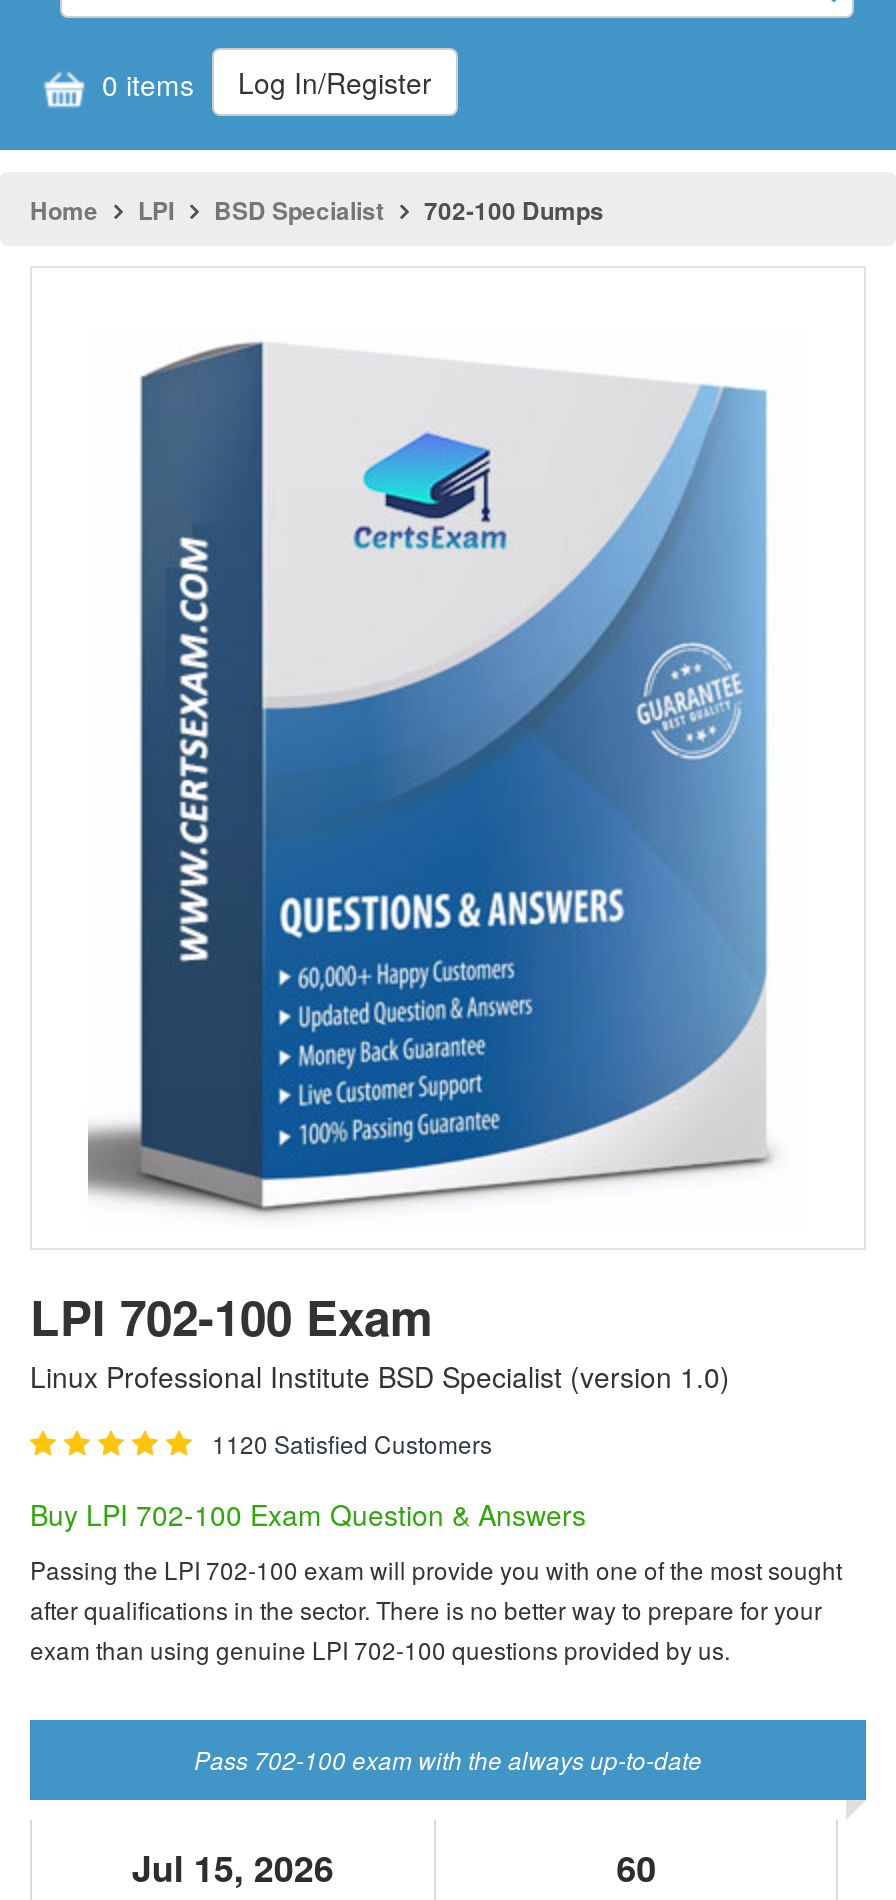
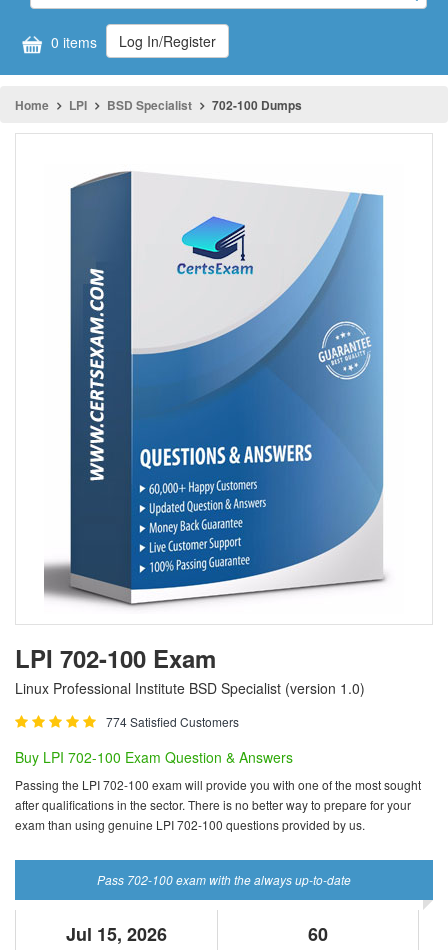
- 1120 Satisfied Customers
+ 774 Satisfied Customers
